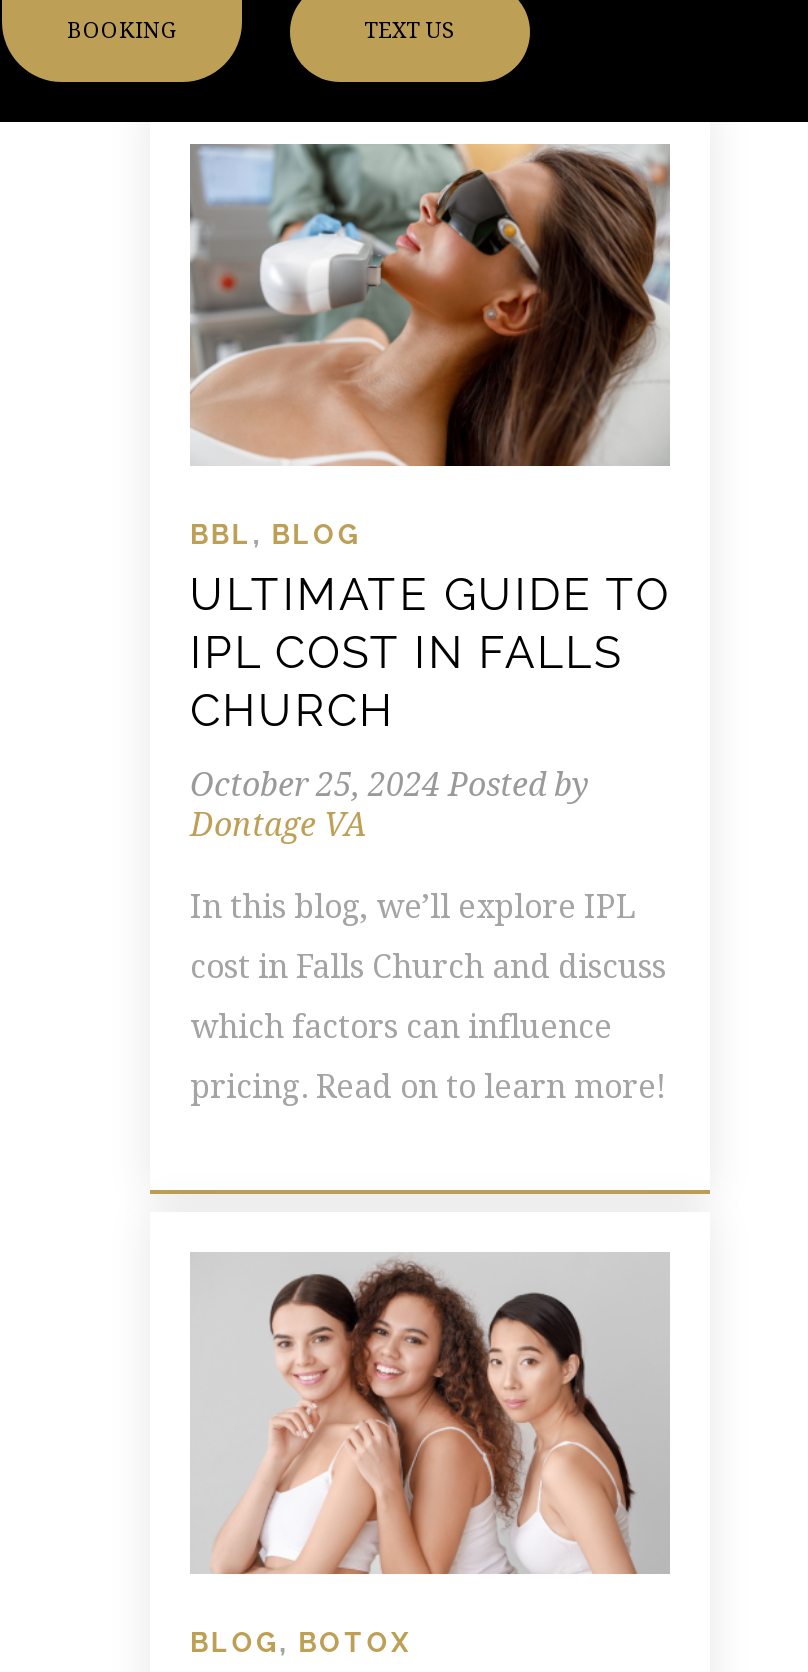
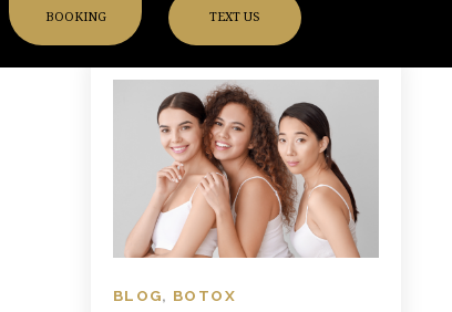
- [image]
- BBL, BLOG
- ULTIMATE GUIDE TO
- IPL COST IN FALLS
- CHURCH
- October 25, 2024 Posted by
- Dontage VA
- In this blog, we’ll explore IPL
- cost in Falls Church and discuss
- which factors can influence
- pricing. Read on to learn more!
